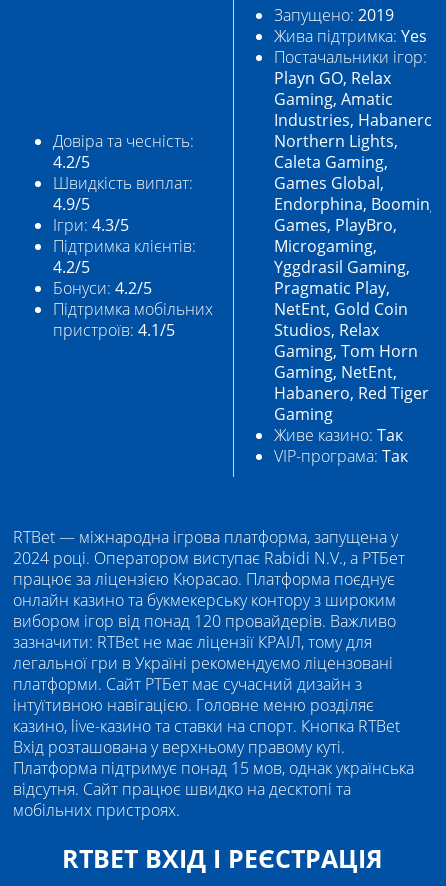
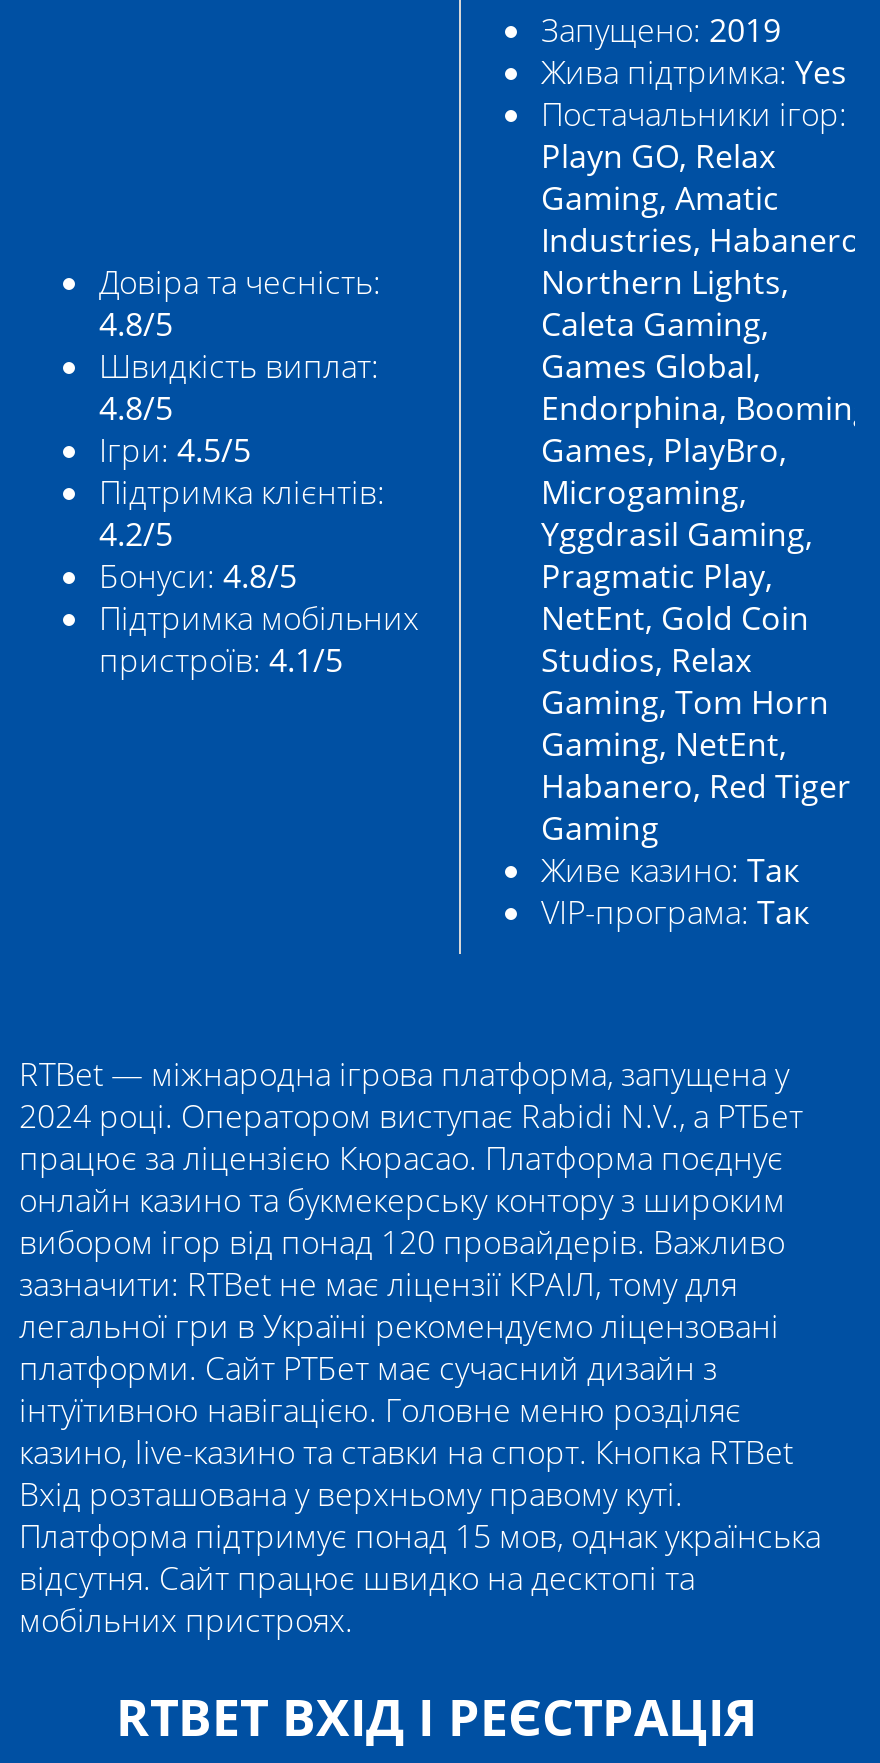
- 4.2/5
+ 4.8/5

- 4.9/5
+ 4.8/5

- Ігри: 4.3/5
+ Ігри: 4.5/5

- Бонуси: 4.2/5
+ Бонуси: 4.8/5
